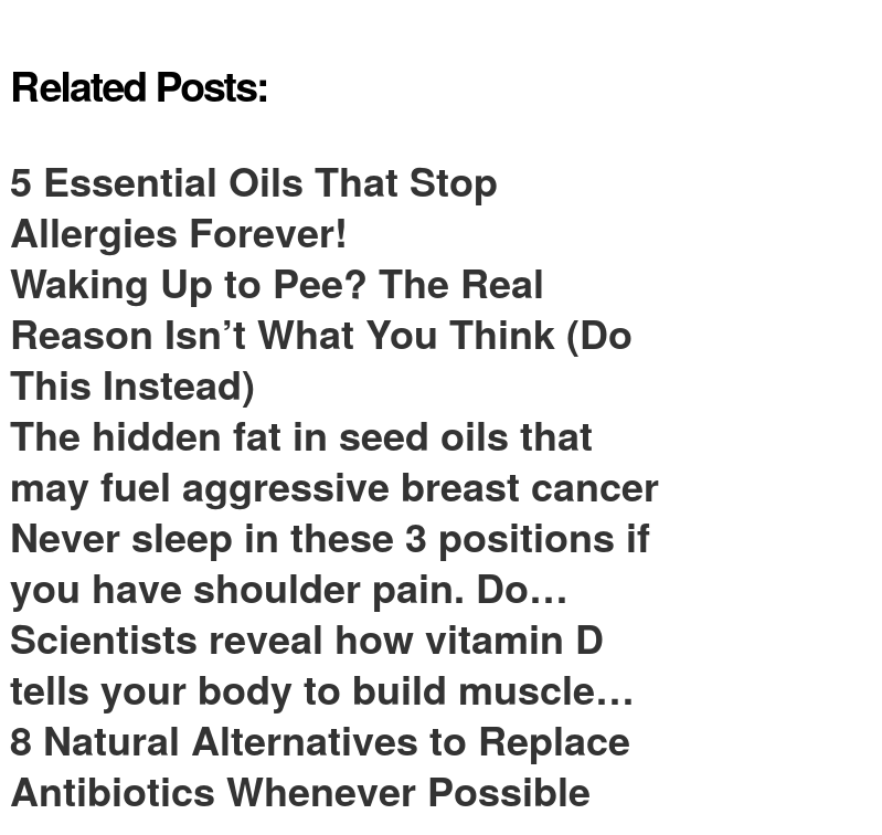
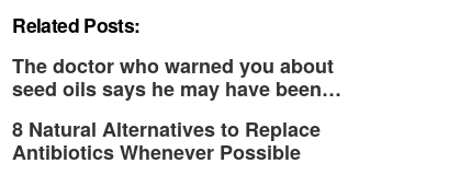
- 5 Essential Oils That Stop
- Allergies Forever!
- Waking Up to Pee? The Real
- Reason Isn’t What You Think (Do
- This Instead)
- The hidden fat in seed oils that
- may fuel aggressive breast cancer
- Never sleep in these 3 positions if
- you have shoulder pain. Do…
- Scientists reveal how vitamin D
- tells your body to build muscle…
+ The doctor who warned you about
+ seed oils says he may have been…
